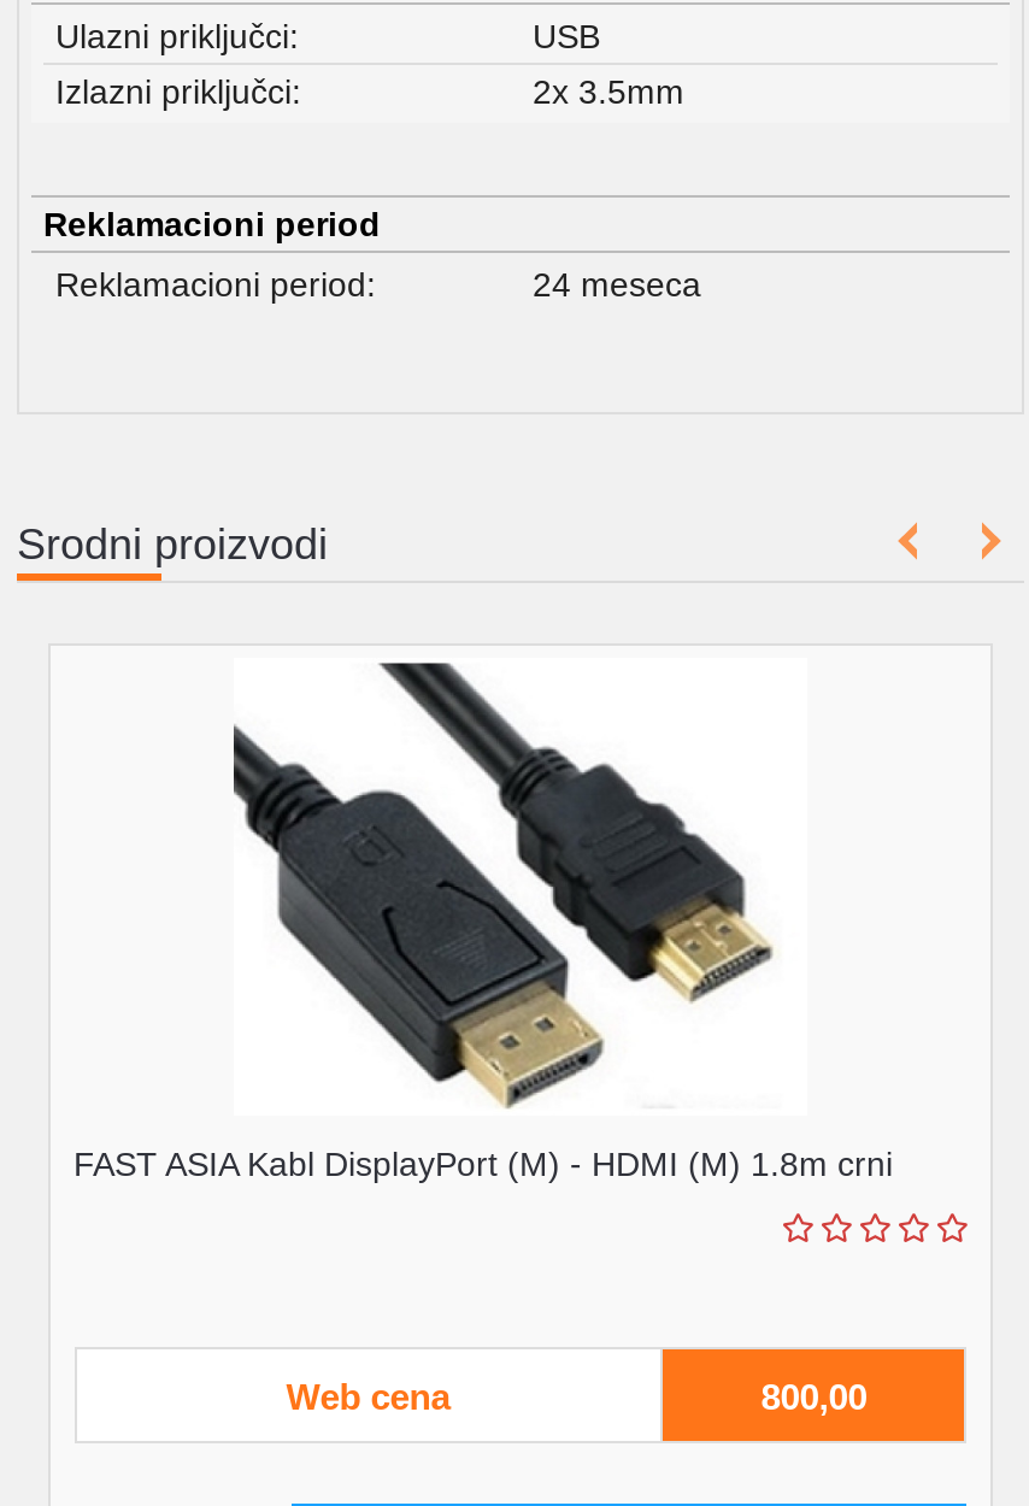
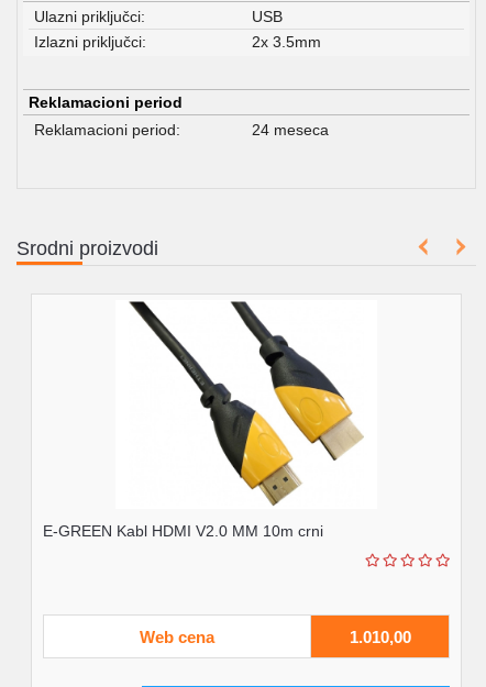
- [image]
- FAST ASIA Kabl DisplayPort (M) - HDMI (M) 1.8m crni
+ [image]
+ E-GREEN Kabl HDMI V2.0 MM 10m crni

- 800,00
+ 1.010,00
